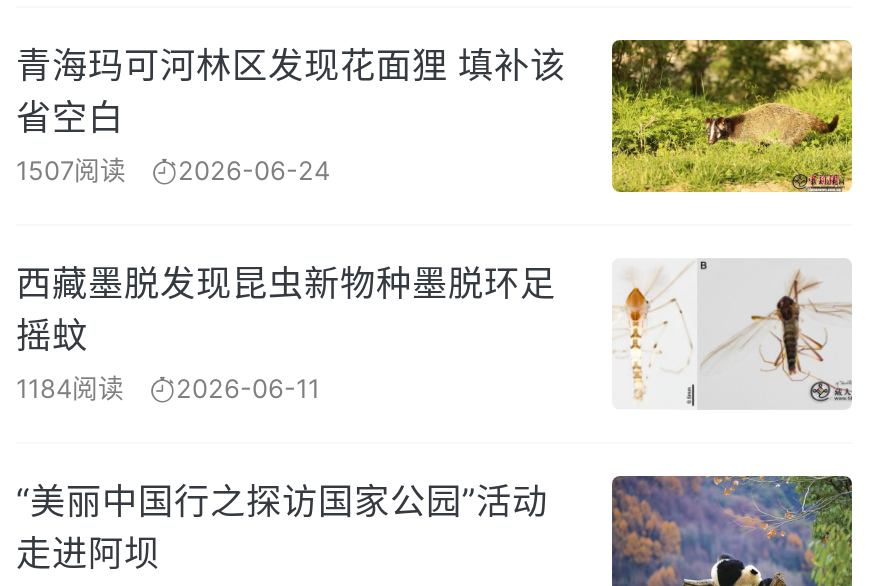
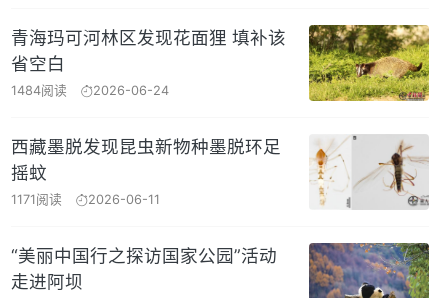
- 1507阅读 2026-06-24
+ 1484阅读 2026-06-24

- 1184阅读 2026-06-11
+ 1171阅读 2026-06-11
